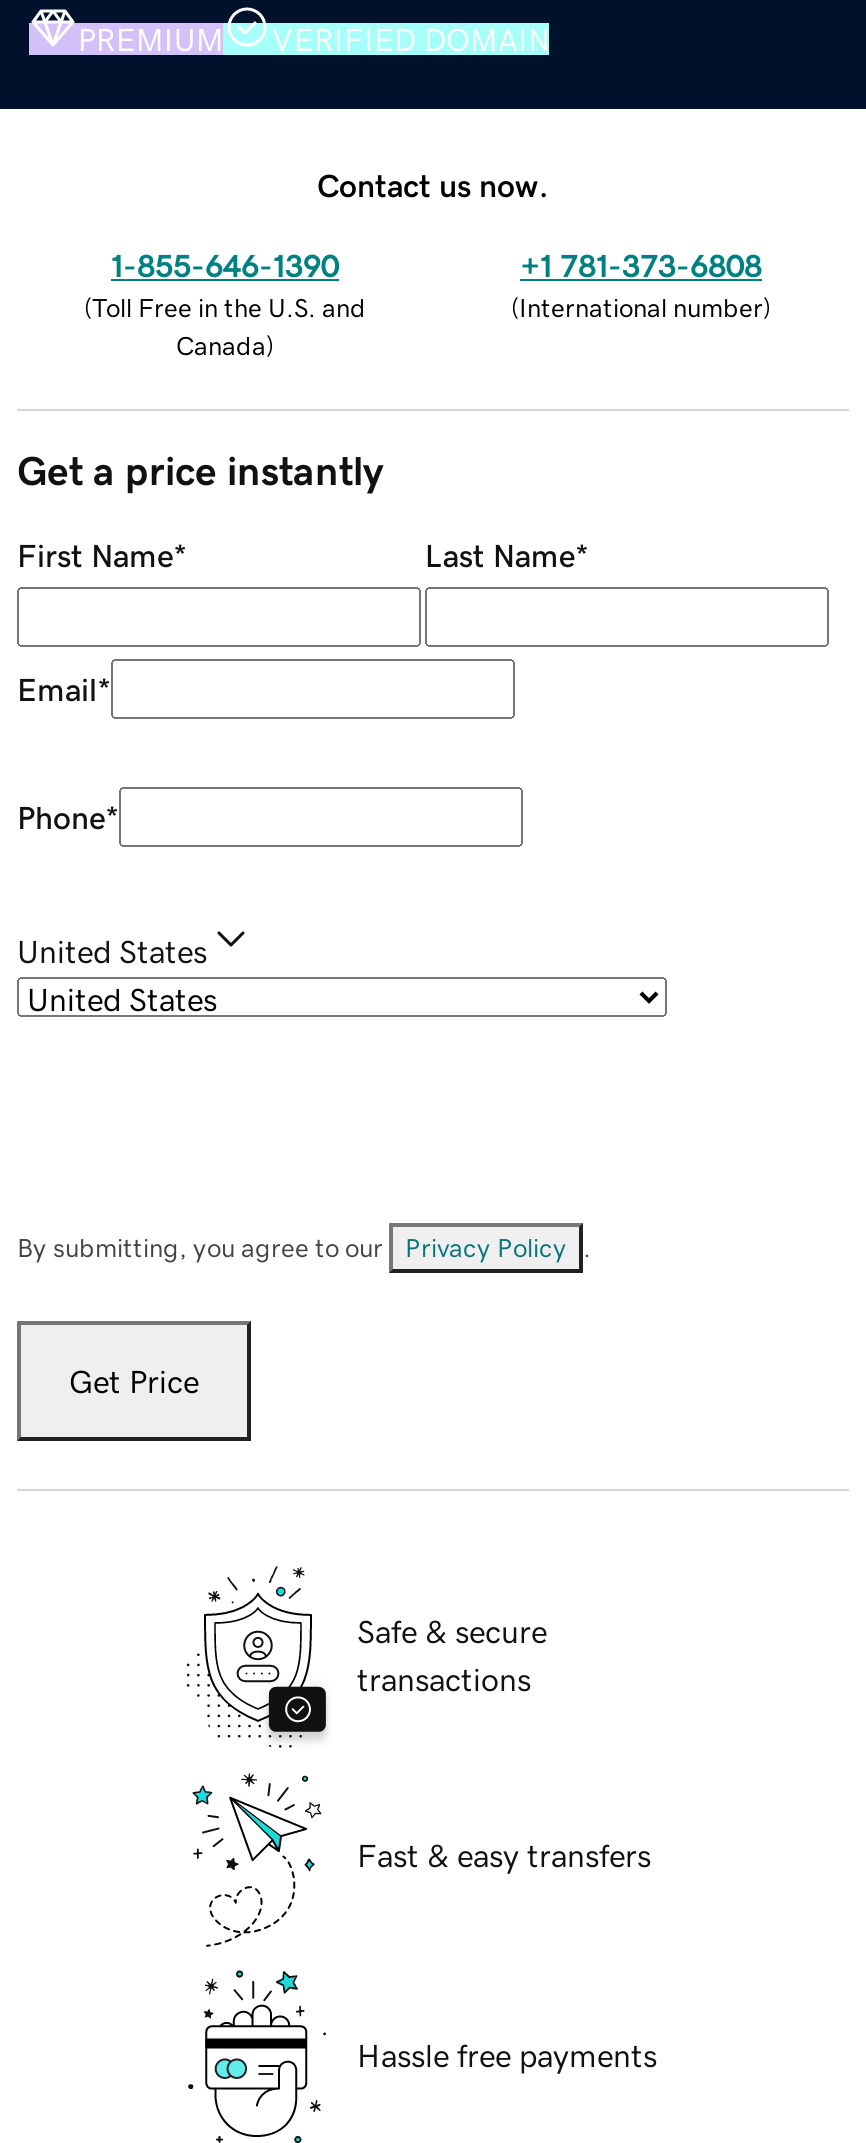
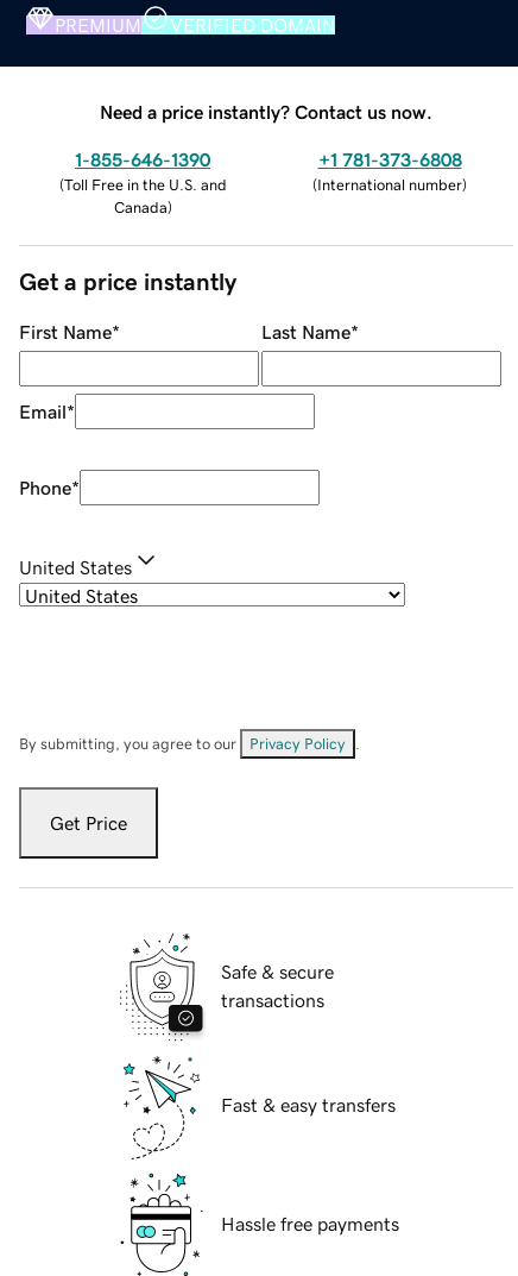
- Contact us now.
+ Need a price instantly? Contact us now.
